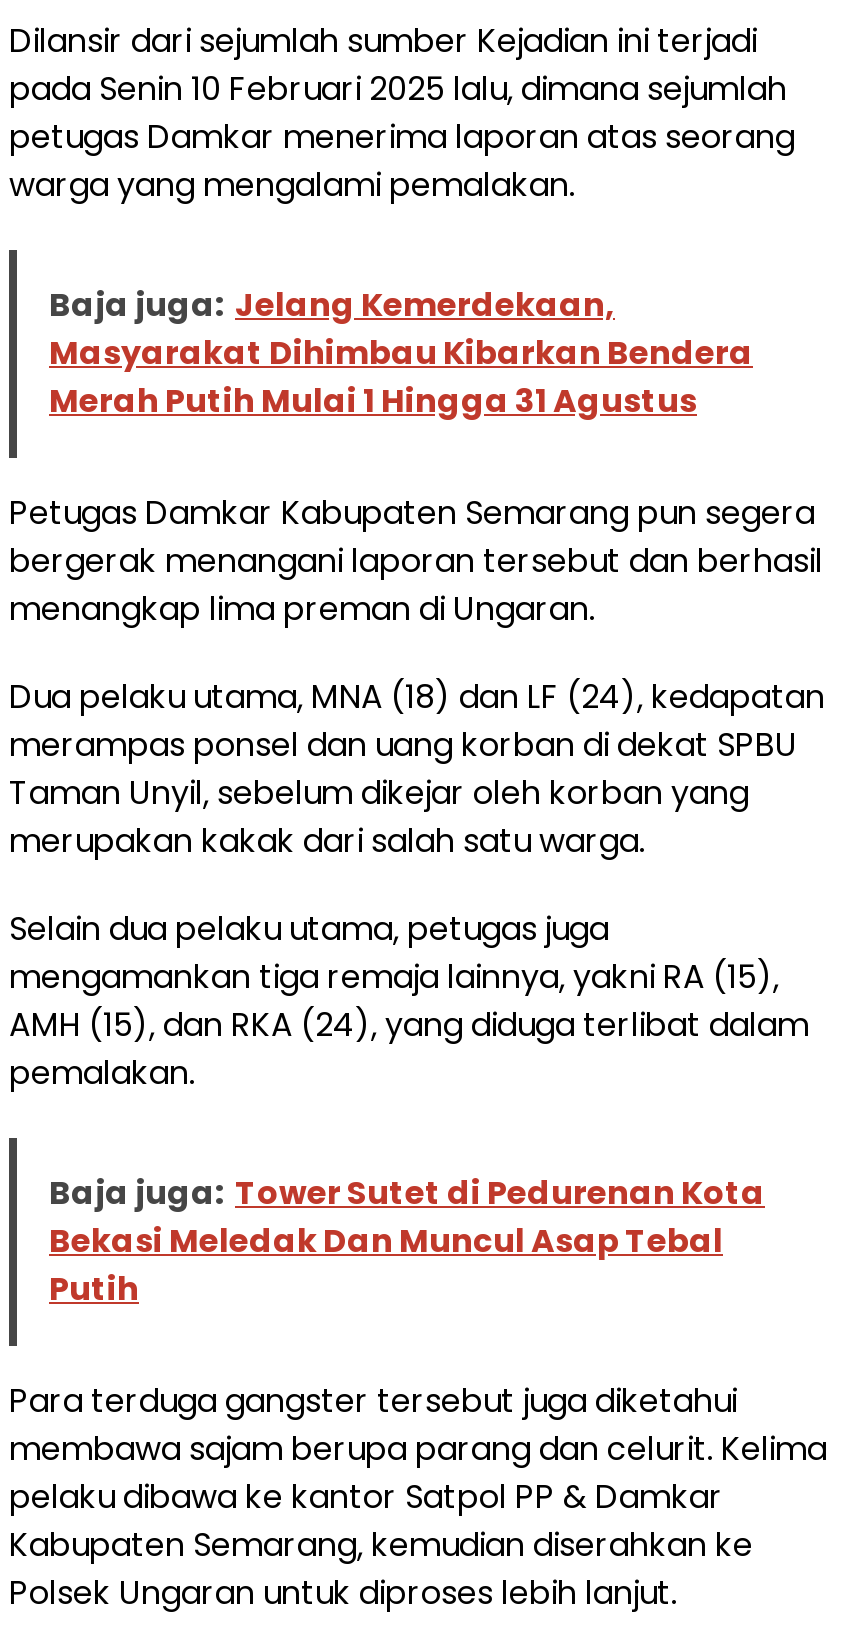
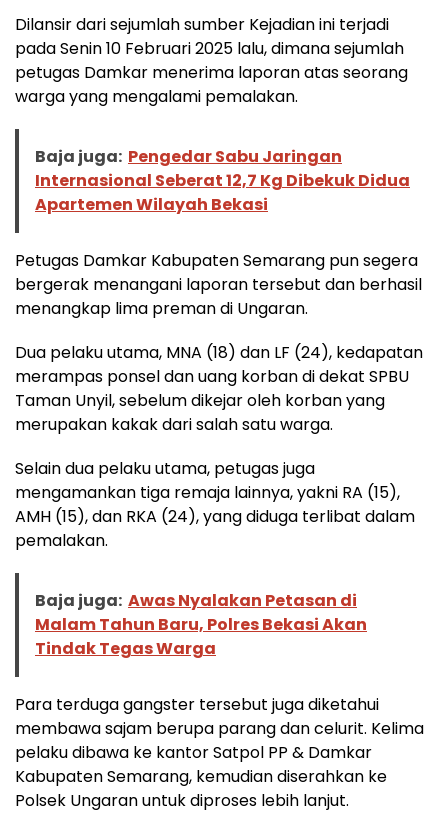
- Baja juga: Jelang Kemerdekaan,
- Masyarakat Dihimbau Kibarkan Bendera
- Merah Putih Mulai 1 Hingga 31 Agustus
+ Baja juga: Pengedar Sabu Jaringan
+ Internasional Seberat 12,7 Kg Dibekuk Didua
+ Apartemen Wilayah Bekasi

- Baja juga: Tower Sutet di Pedurenan Kota
- Bekasi Meledak Dan Muncul Asap Tebal
- Putih
+ Baja juga: Awas Nyalakan Petasan di
+ Malam Tahun Baru, Polres Bekasi Akan
+ Tindak Tegas Warga
